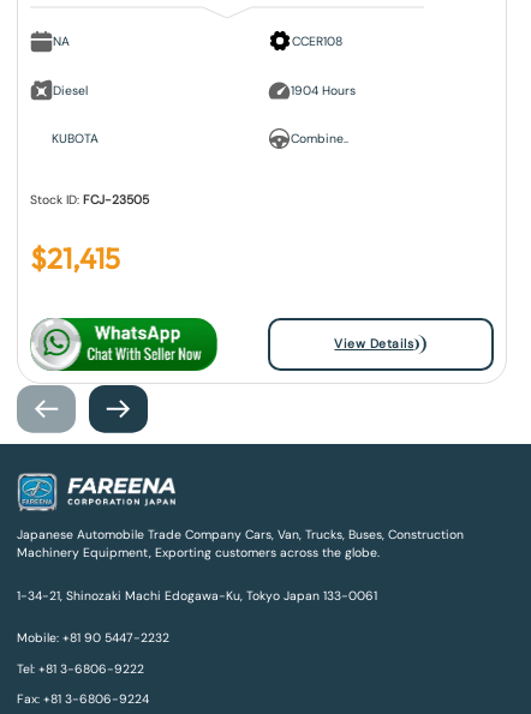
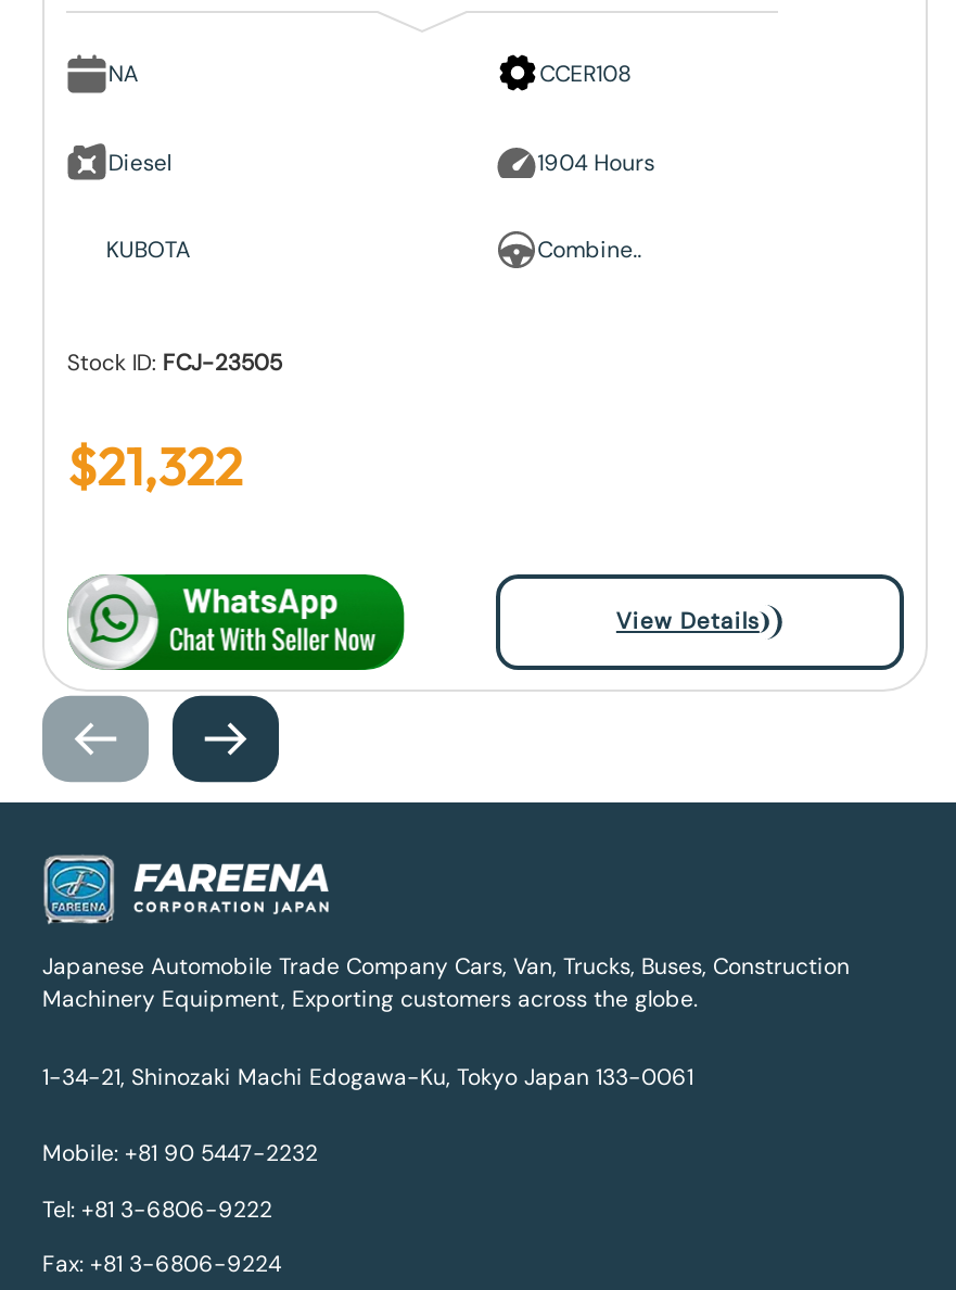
- $21,415
+ $21,322
